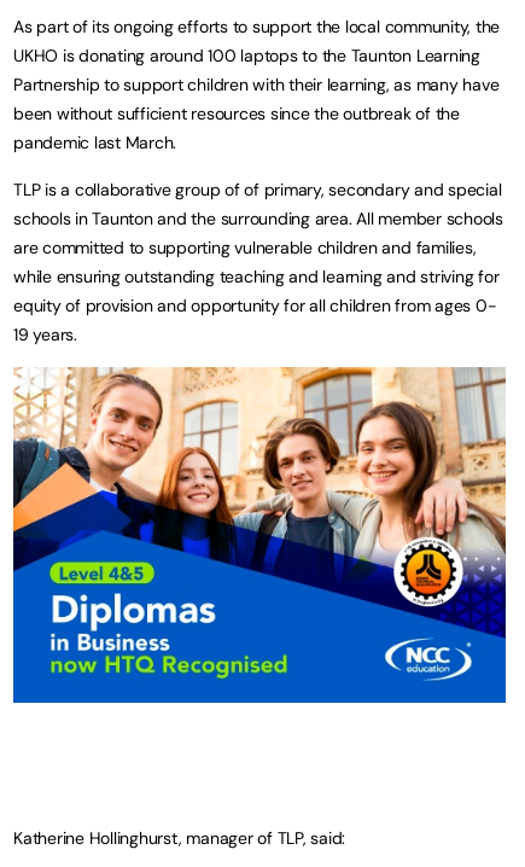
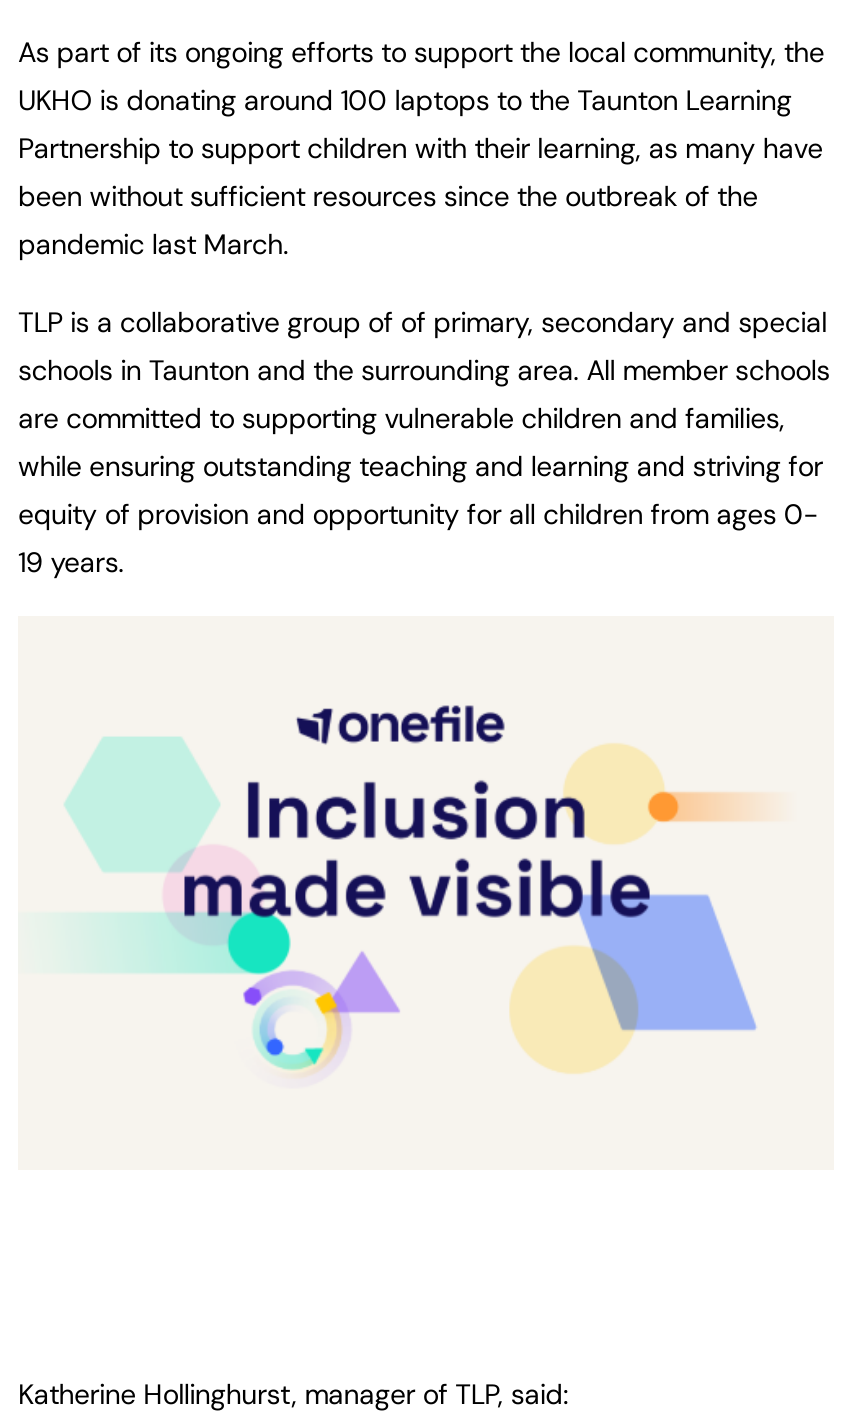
- [image]
+ [image]
